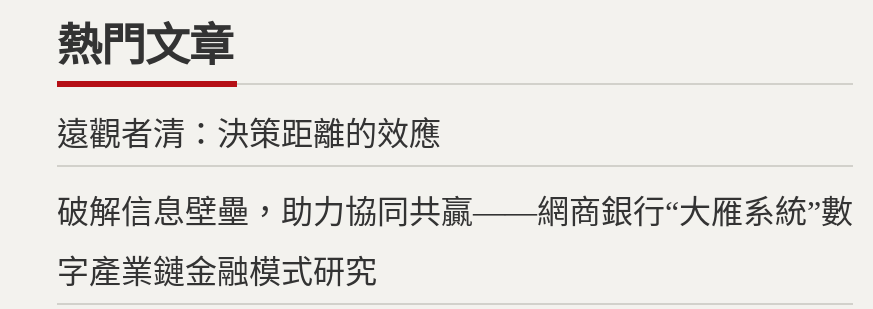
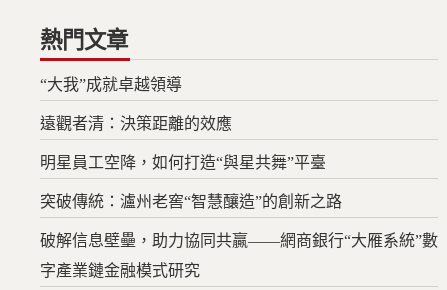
+ “大我”成就卓越領導

+ 明星員工空降，如何打造“與星共舞”平臺
+ 突破傳統：瀘州老窖“智慧釀造”的創新之路
